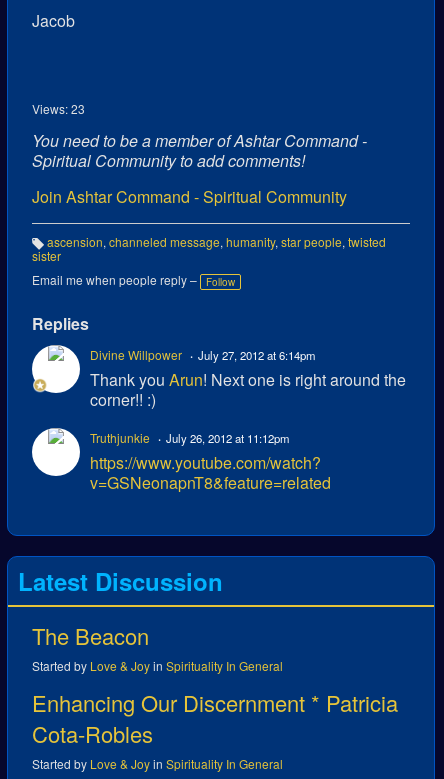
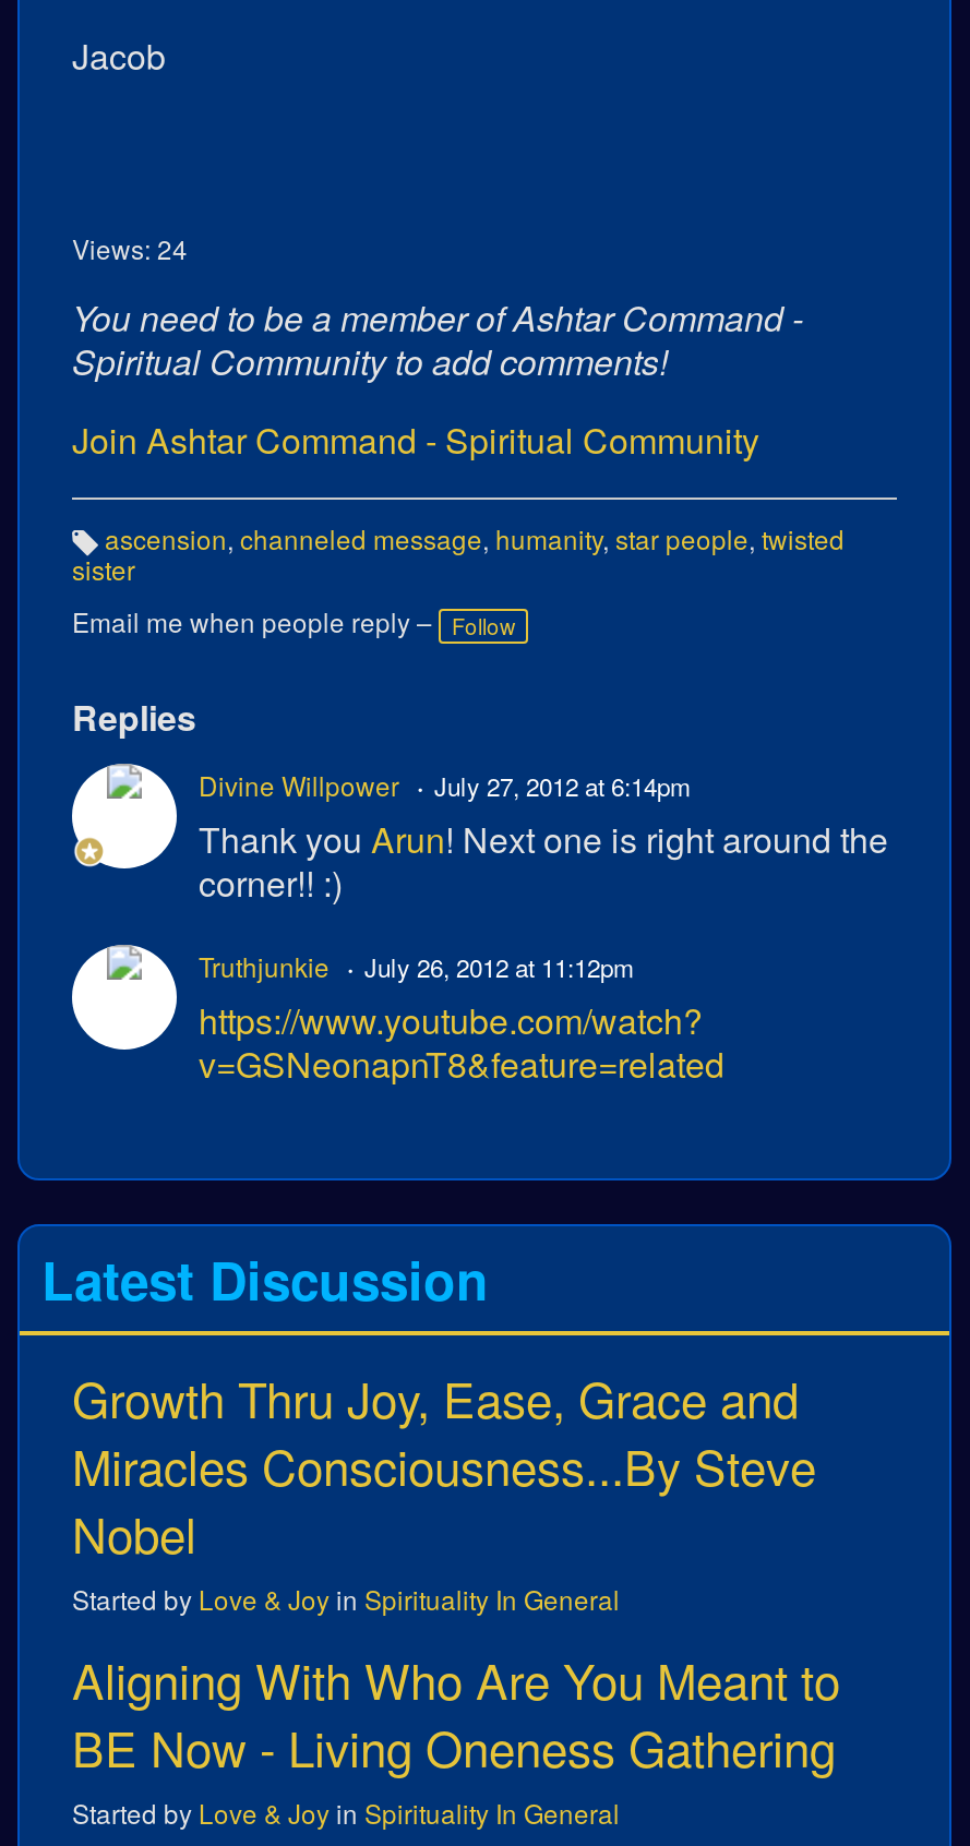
- Views: 23
+ Views: 24

- The Beacon
+ Growth Thru Joy, Ease, Grace and
+ Miracles Consciousness...By Steve
+ Nobel

- Enhancing Our Discernment * Patricia
- Cota-Robles
+ Aligning With Who Are You Meant to
+ BE Now - Living Oneness Gathering
